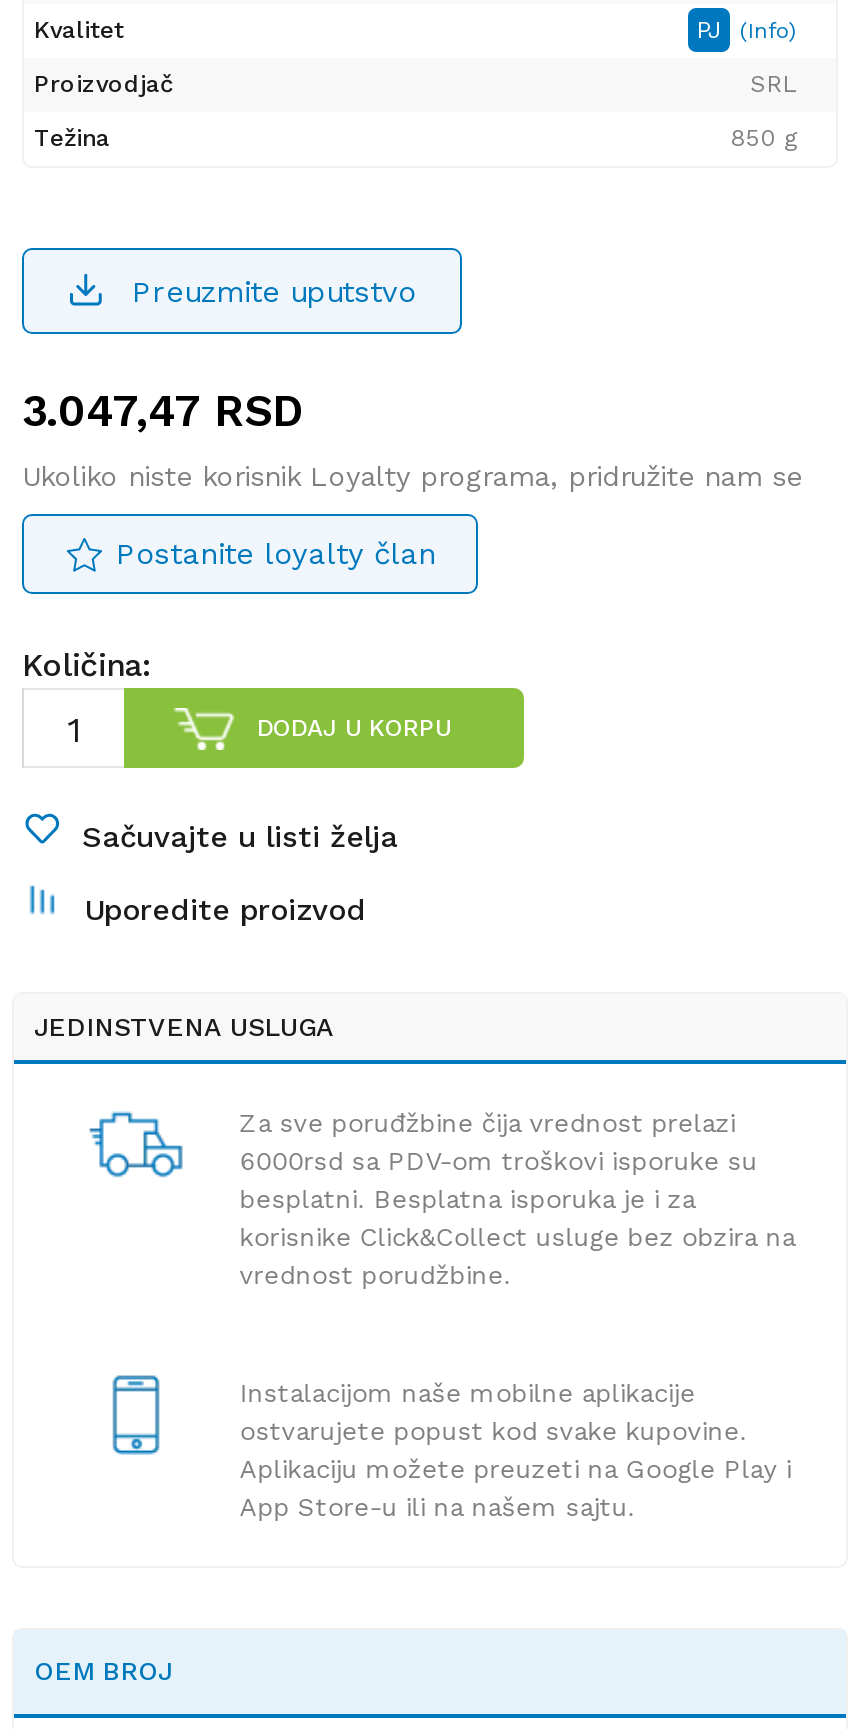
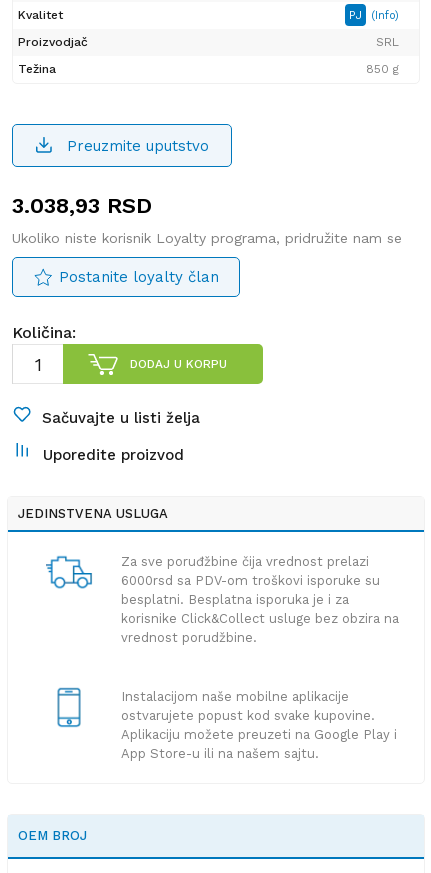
- 3.047,47 RSD
+ 3.038,93 RSD
